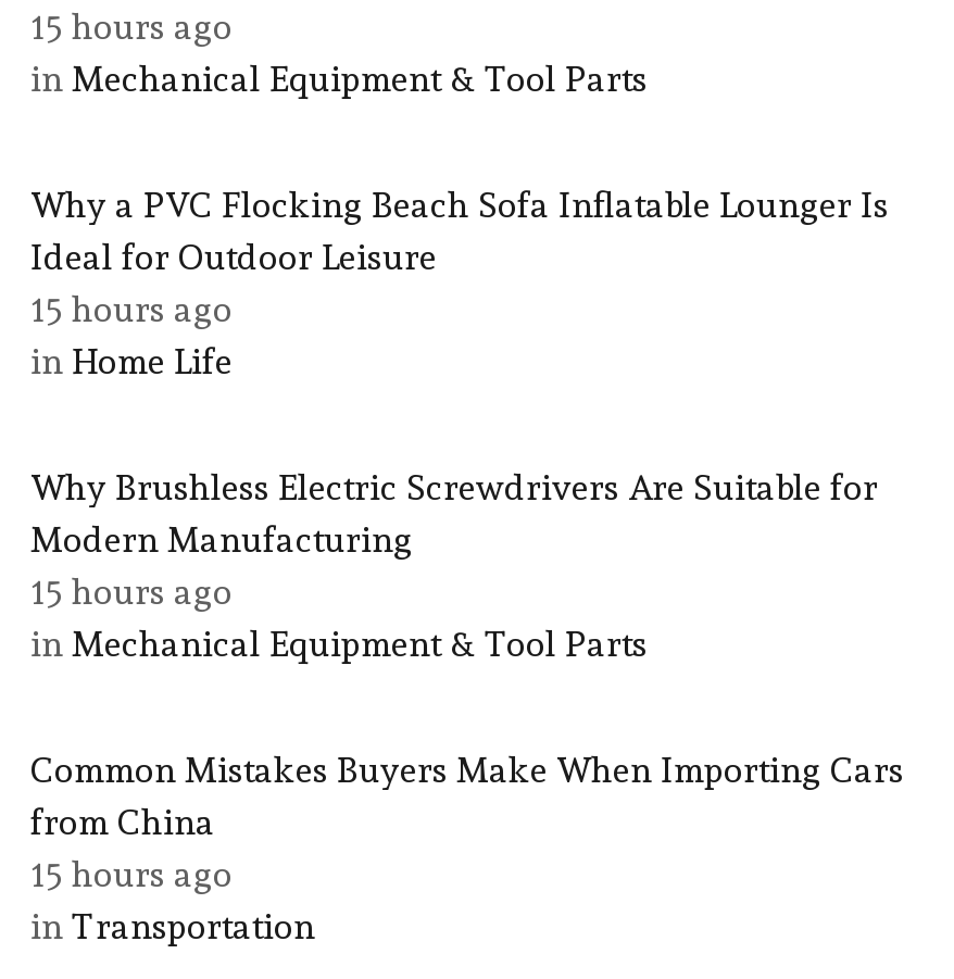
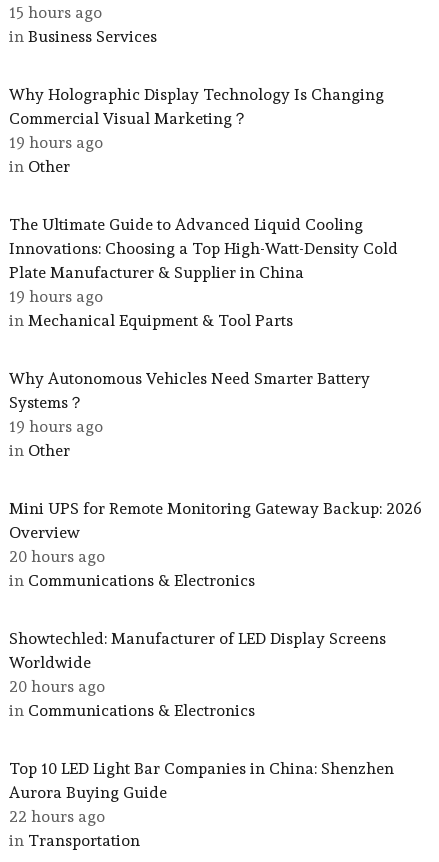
+ in Business Services
+ Why Holographic Display Technology Is Changing
+ Commercial Visual Marketing？
+ 19 hours ago
+ in Other
+ The Ultimate Guide to Advanced Liquid Cooling
+ Innovations: Choosing a Top High-Watt-Density Cold
+ Plate Manufacturer & Supplier in China
+ 19 hours ago

- Why a PVC Flocking Beach Sofa Inflatable Lounger Is
- Ideal for Outdoor Leisure
- 15 hours ago
- in Home Life
- Why Brushless Electric Screwdrivers Are Suitable for
- Modern Manufacturing
- 15 hours ago
- in Mechanical Equipment & Tool Parts
- Common Mistakes Buyers Make When Importing Cars
- from China
- 15 hours ago
+ Why Autonomous Vehicles Need Smarter Battery
+ Systems？
+ 19 hours ago
+ in Other
+ Mini UPS for Remote Monitoring Gateway Backup: 2026
+ Overview
+ 20 hours ago
+ in Communications & Electronics
+ Showtechled: Manufacturer of LED Display Screens
+ Worldwide
+ 20 hours ago
+ in Communications & Electronics
+ Top 10 LED Light Bar Companies in China: Shenzhen
+ Aurora Buying Guide
+ 22 hours ago
